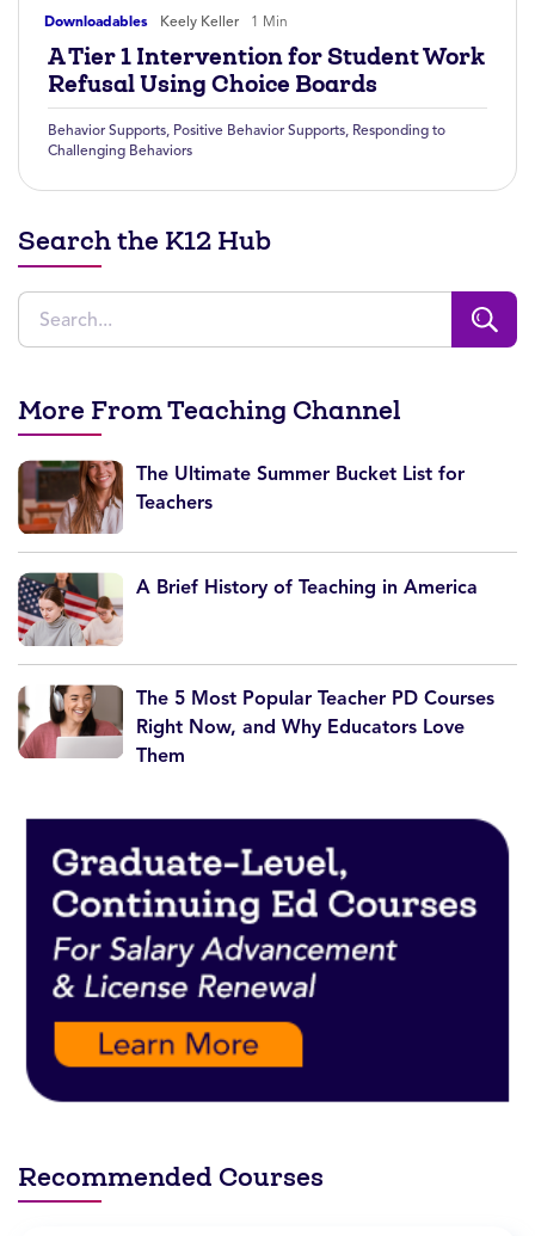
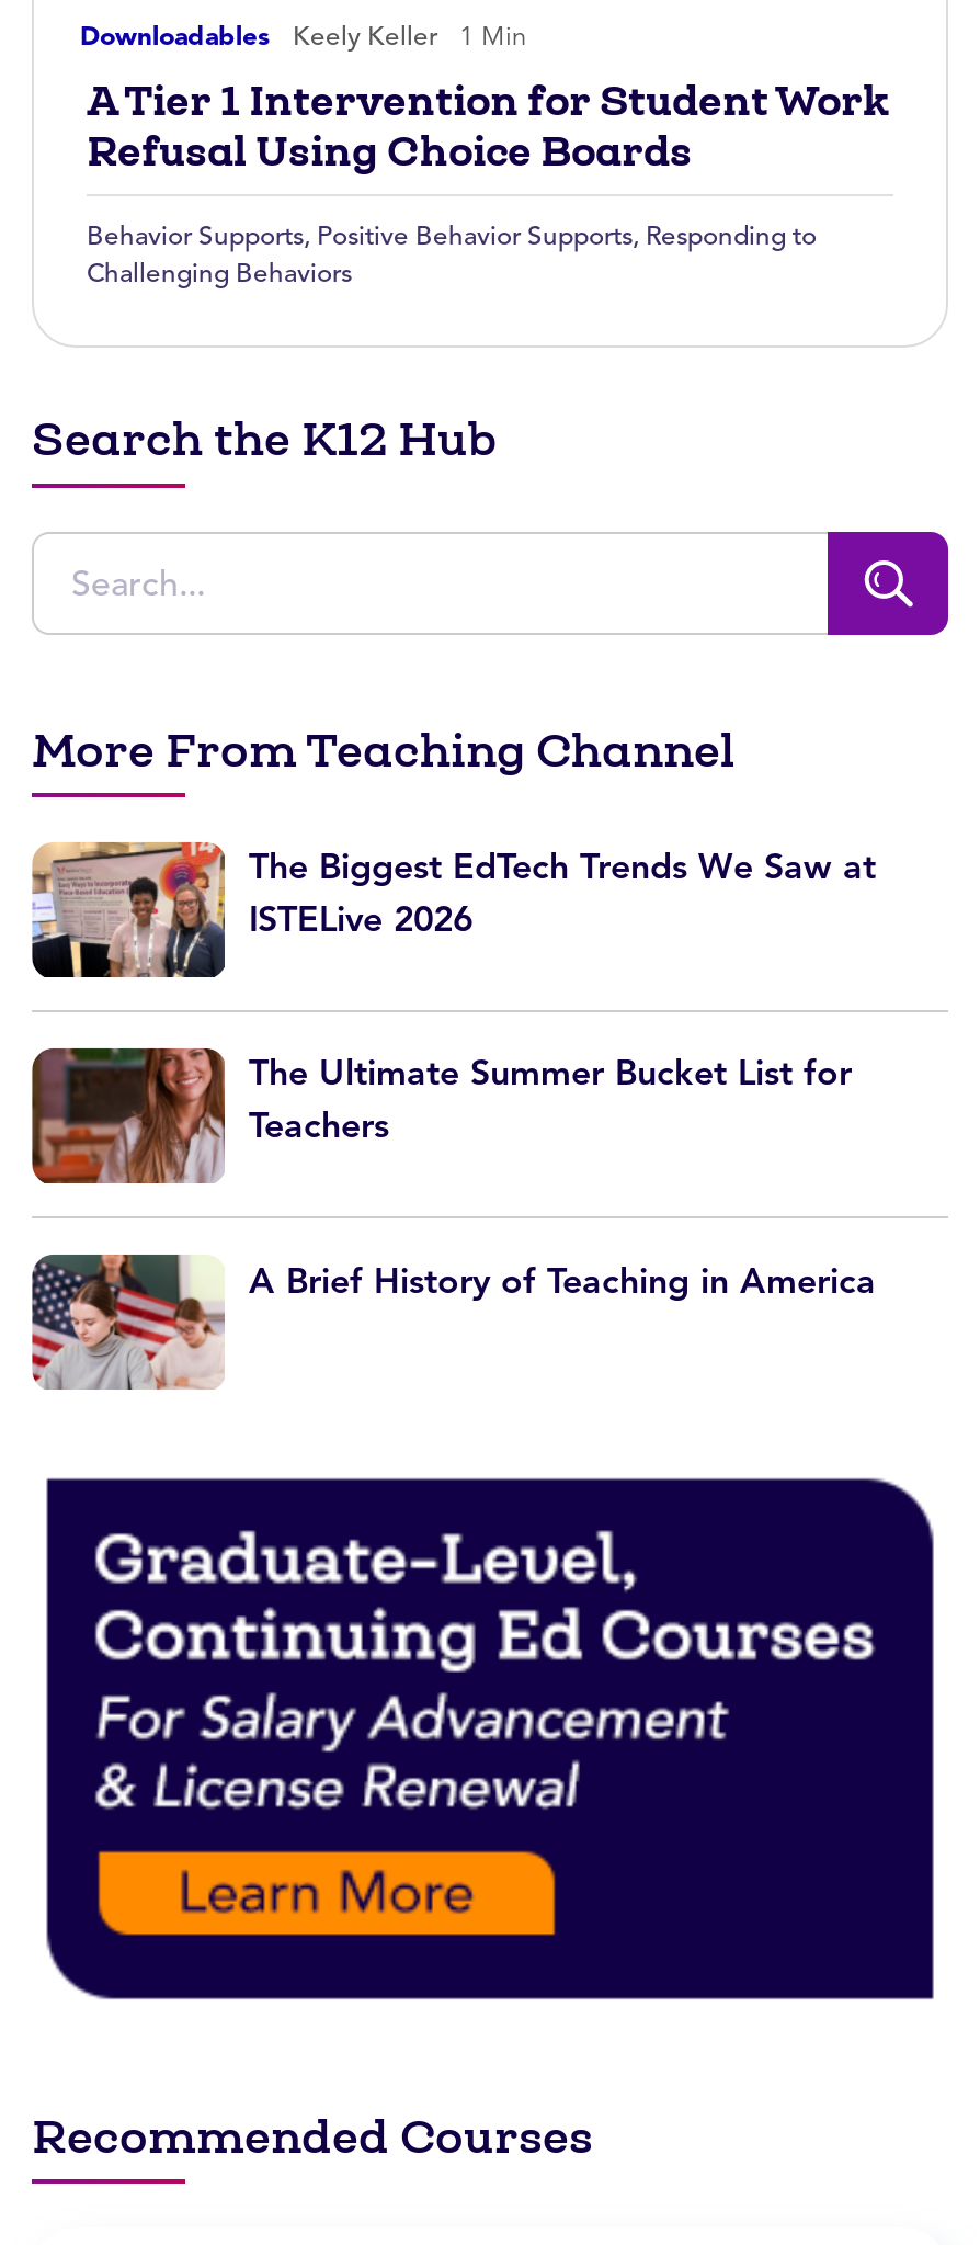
+ [image]
+ The Biggest EdTech Trends We Saw at
+ ISTELive 2026

moved down: [image] | The Ultimate Summer Bucket List for | Teachers | A Brief History of Teaching in America

moved down: [image]

- [image]
- The 5 Most Popular Teacher PD Courses
- Right Now, and Why Educators Love
- Them
